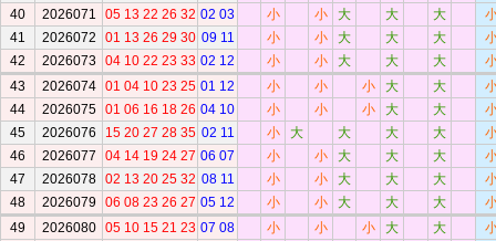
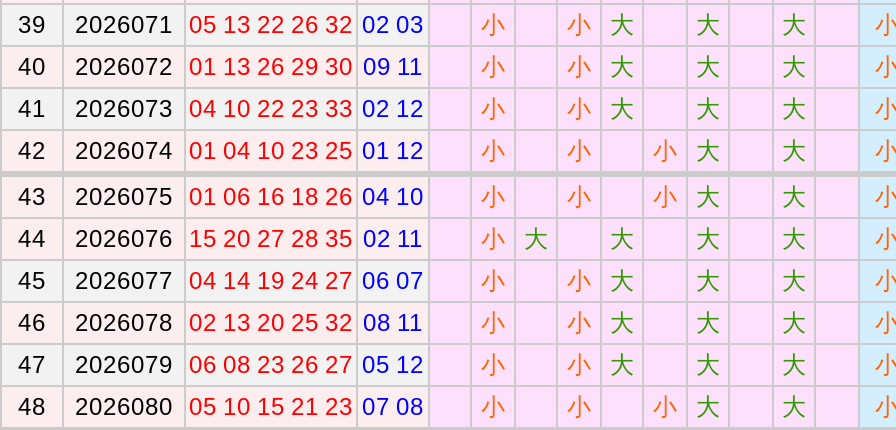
- 40 2026071 05 13 22 26 32 02 03
+ 39 2026071 05 13 22 26 32 02 03

- 41 2026072 01 13 26 29 30 09 11
+ 40 2026072 01 13 26 29 30 09 11

- 42 2026073 04 10 22 23 33 02 12
+ 41 2026073 04 10 22 23 33 02 12

- 43 2026074 01 04 10 23 25 01 12
+ 42 2026074 01 04 10 23 25 01 12

- 44 2026075 01 06 16 18 26 04 10
+ 43 2026075 01 06 16 18 26 04 10

- 45 2026076 15 20 27 28 35 02 11
+ 44 2026076 15 20 27 28 35 02 11

- 46 2026077 04 14 19 24 27 06 07
+ 45 2026077 04 14 19 24 27 06 07

- 47 2026078 02 13 20 25 32 08 11
+ 46 2026078 02 13 20 25 32 08 11

- 48 2026079 06 08 23 26 27 05 12
+ 47 2026079 06 08 23 26 27 05 12

- 49 2026080 05 10 15 21 23 07 08
+ 48 2026080 05 10 15 21 23 07 08
